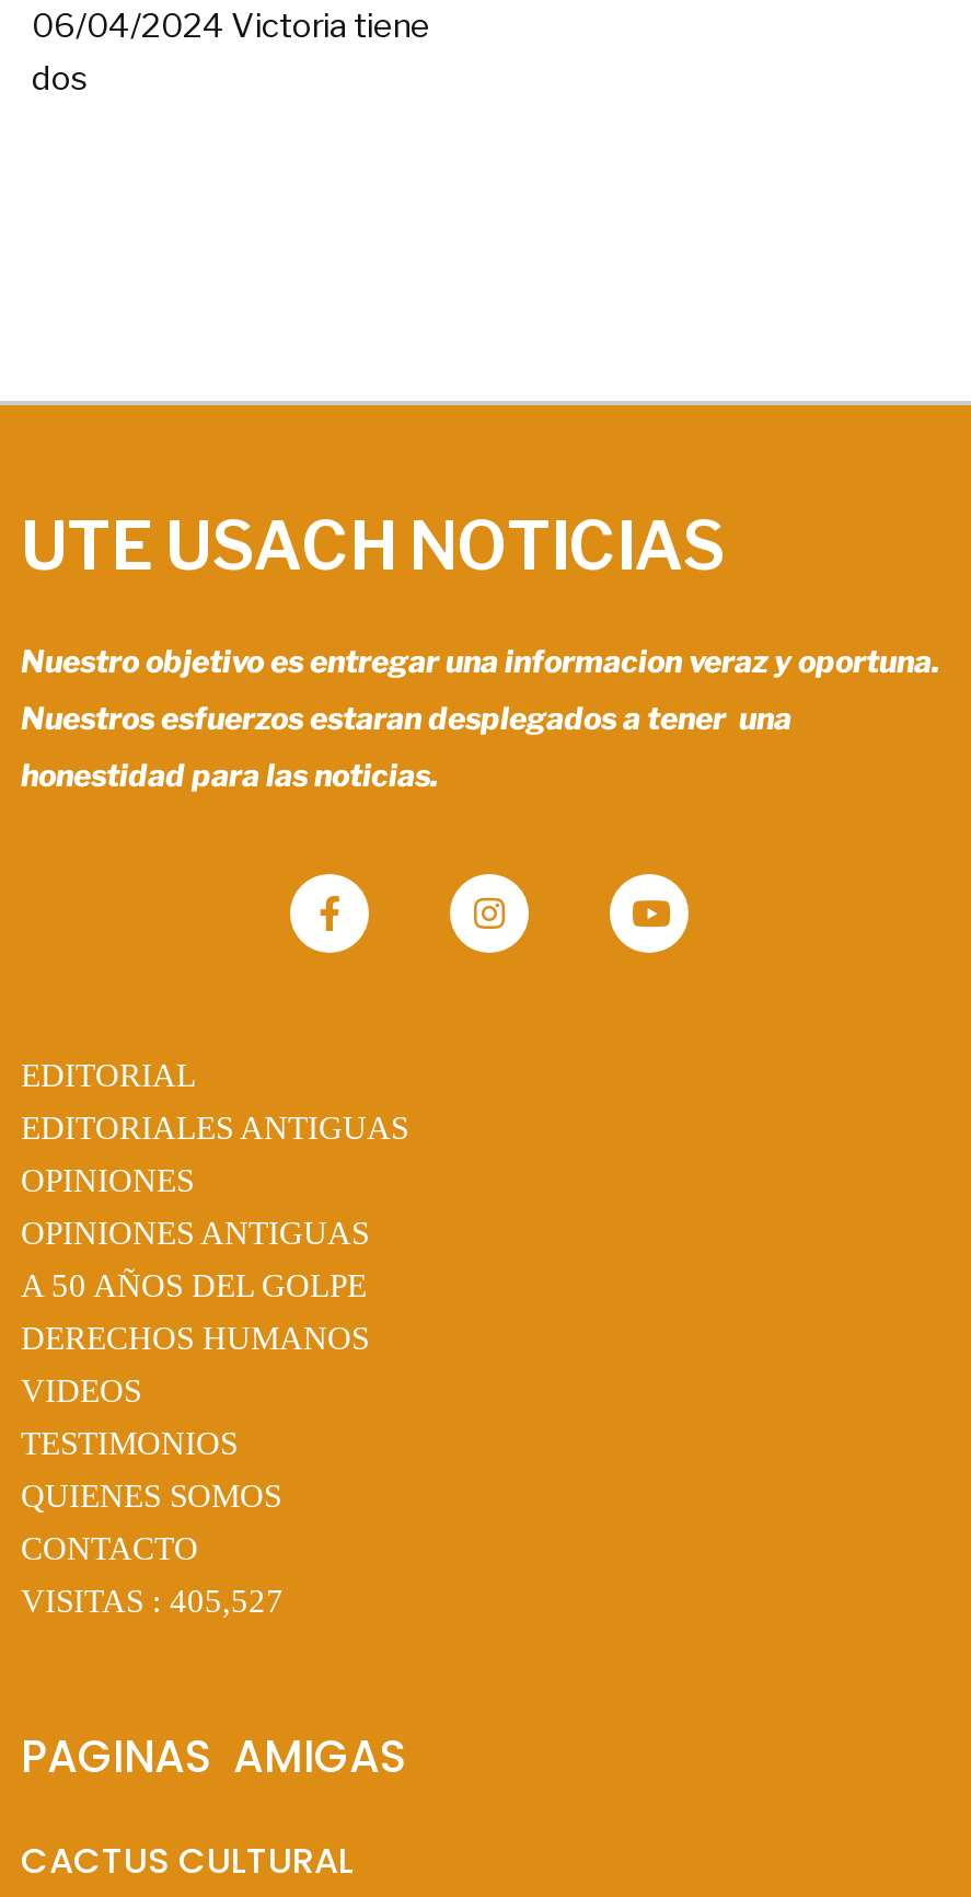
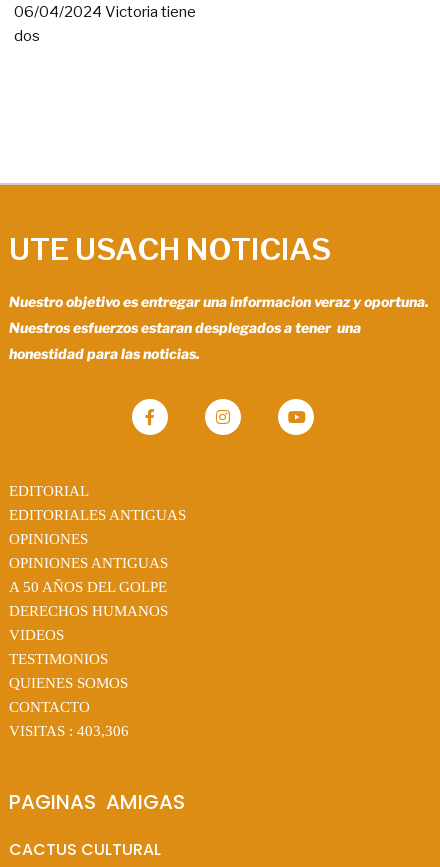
- VISITAS : 405,527
+ VISITAS : 403,306
